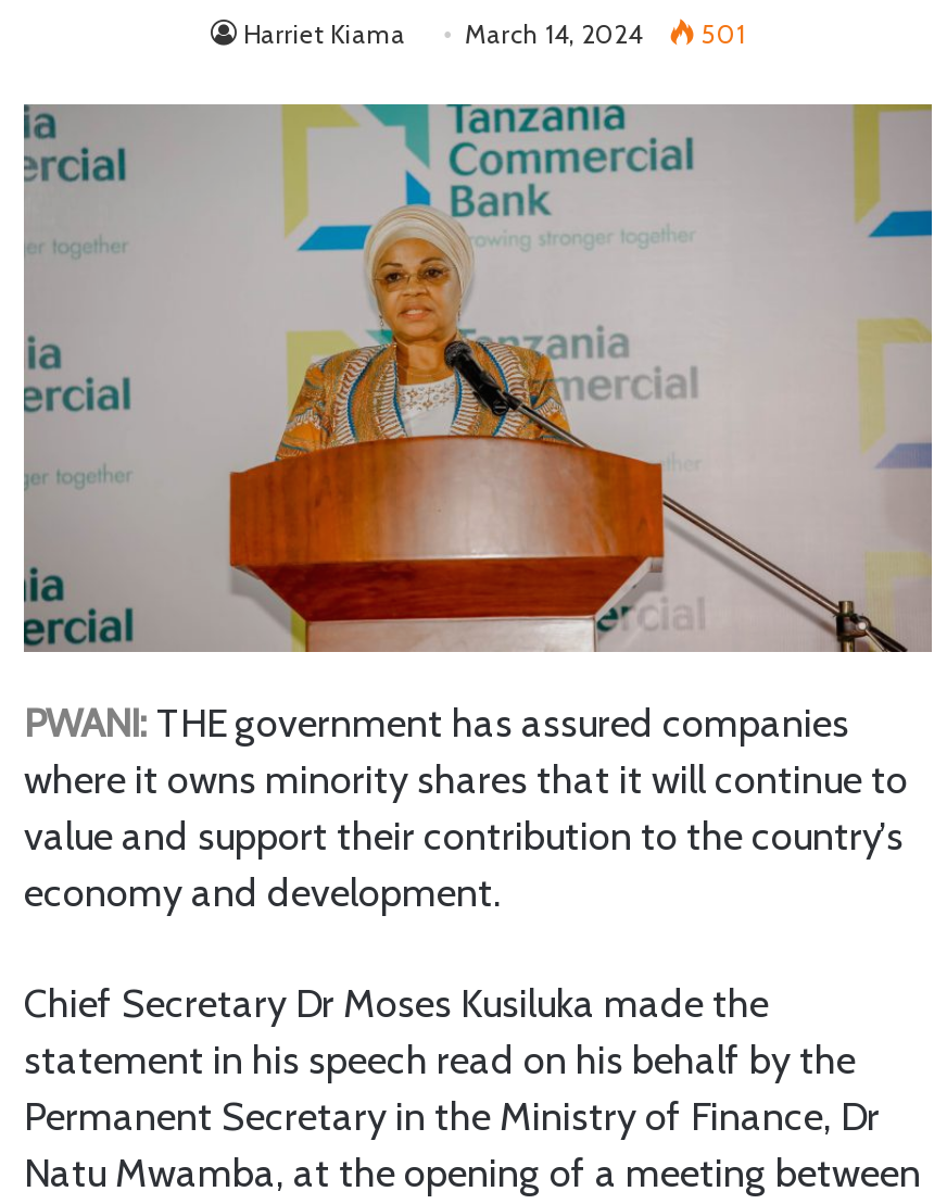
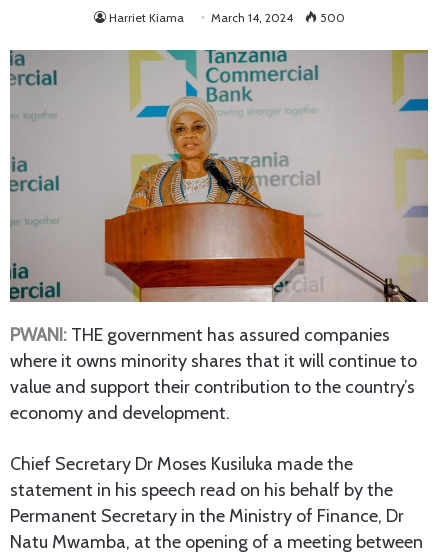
- Harriet Kiama March 14, 2024 501
+ Harriet Kiama March 14, 2024 500
